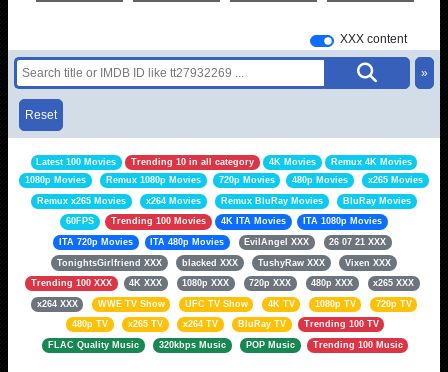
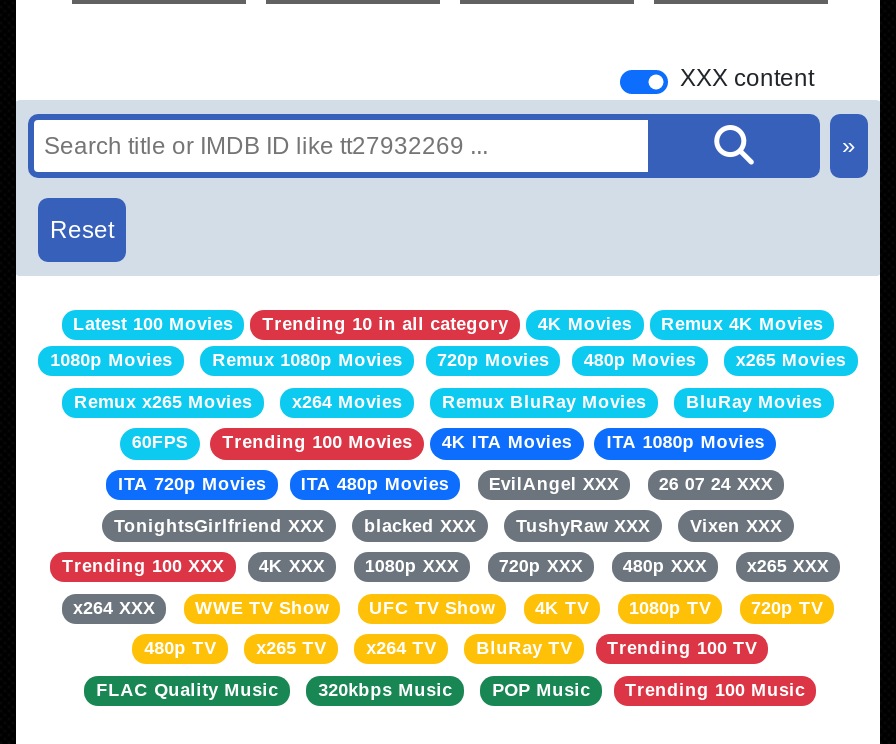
- ITA 720p Movies ITA 480p Movies EvilAngel XXX 26 07 21 XXX
+ ITA 720p Movies ITA 480p Movies EvilAngel XXX 26 07 24 XXX
